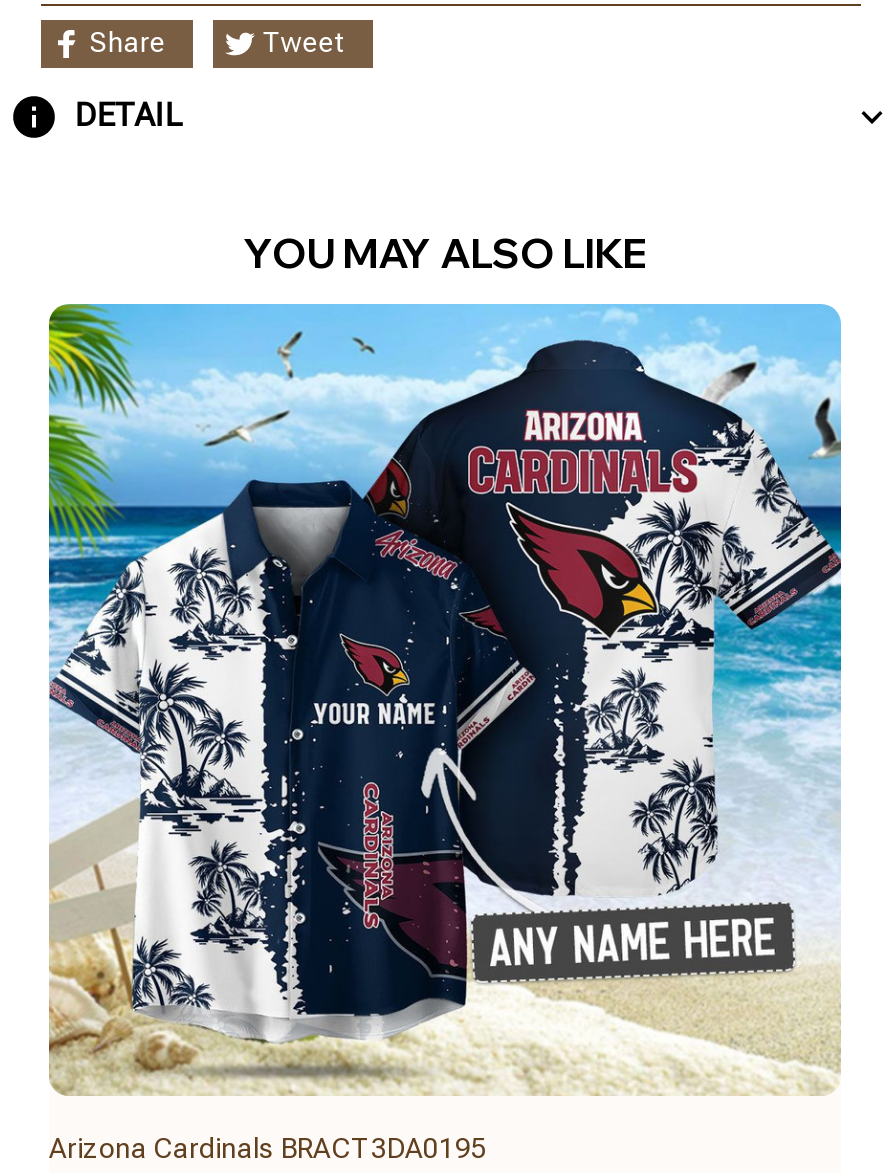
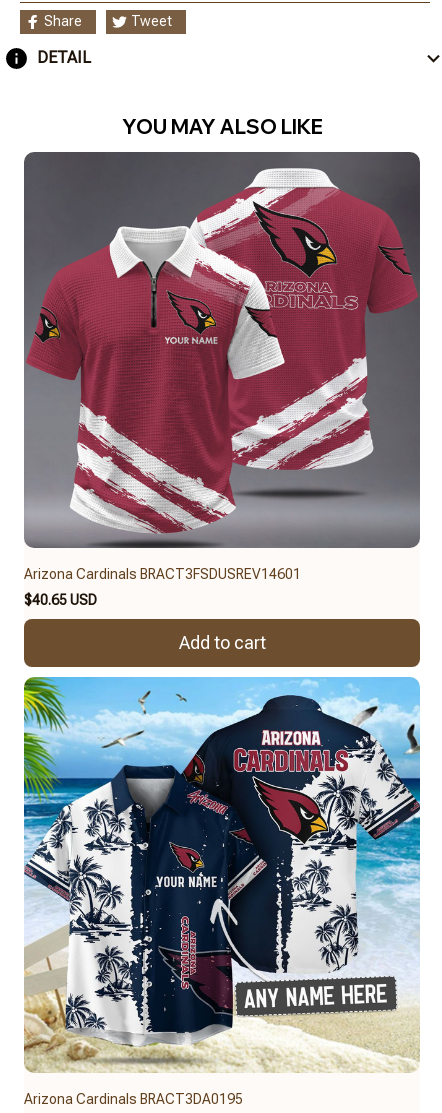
+ [image]
+ Arizona Cardinals BRACT3FSDUSREV14601
+ $40.65 USD
+ Add to cart
